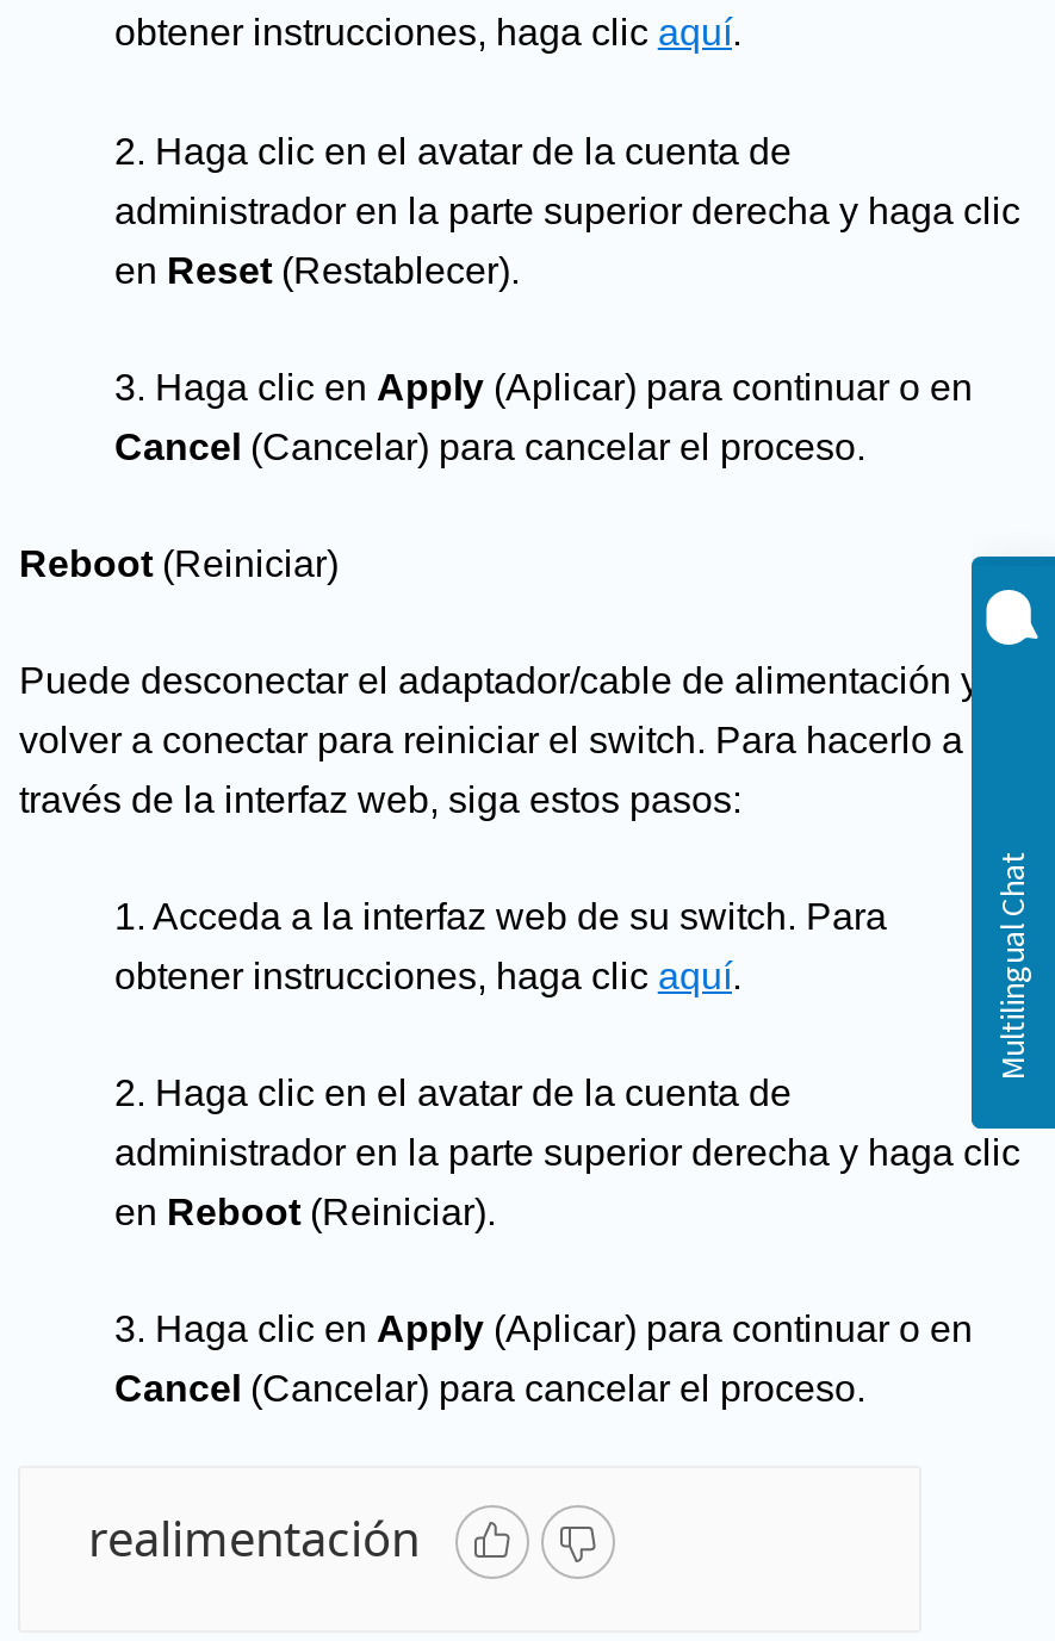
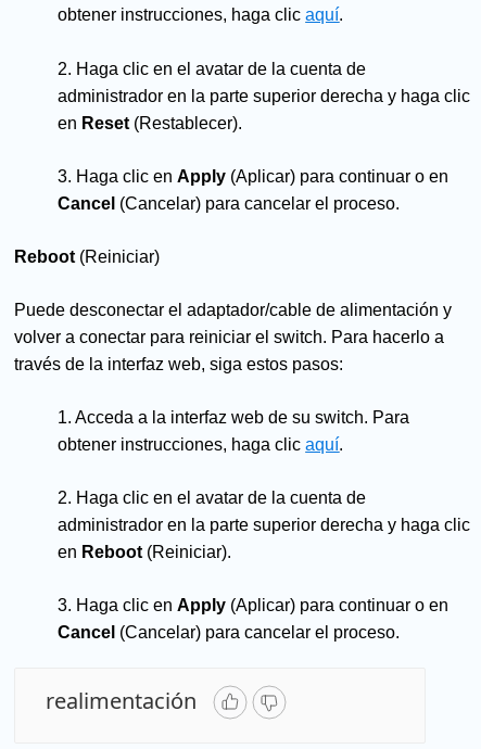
- [image]
